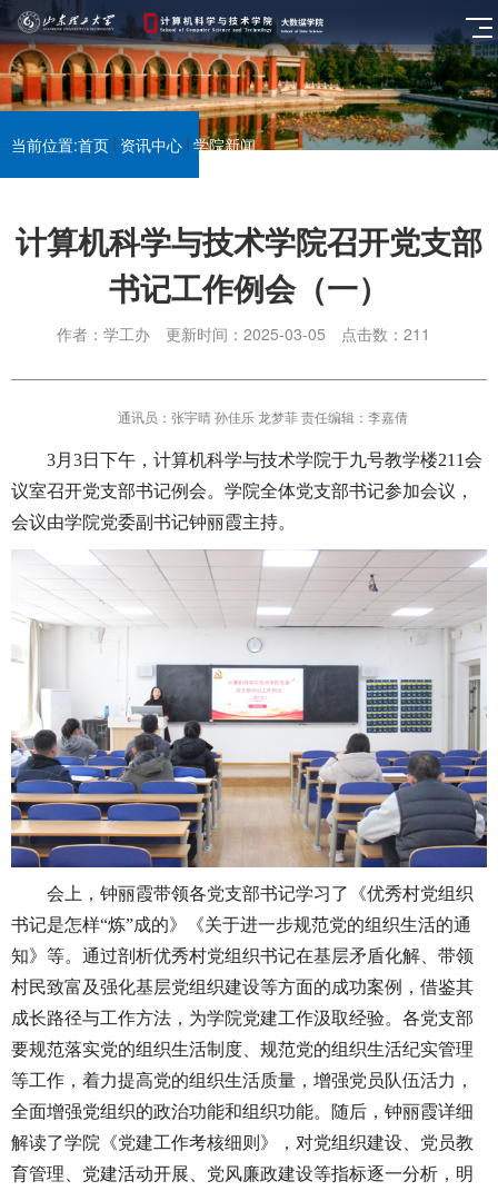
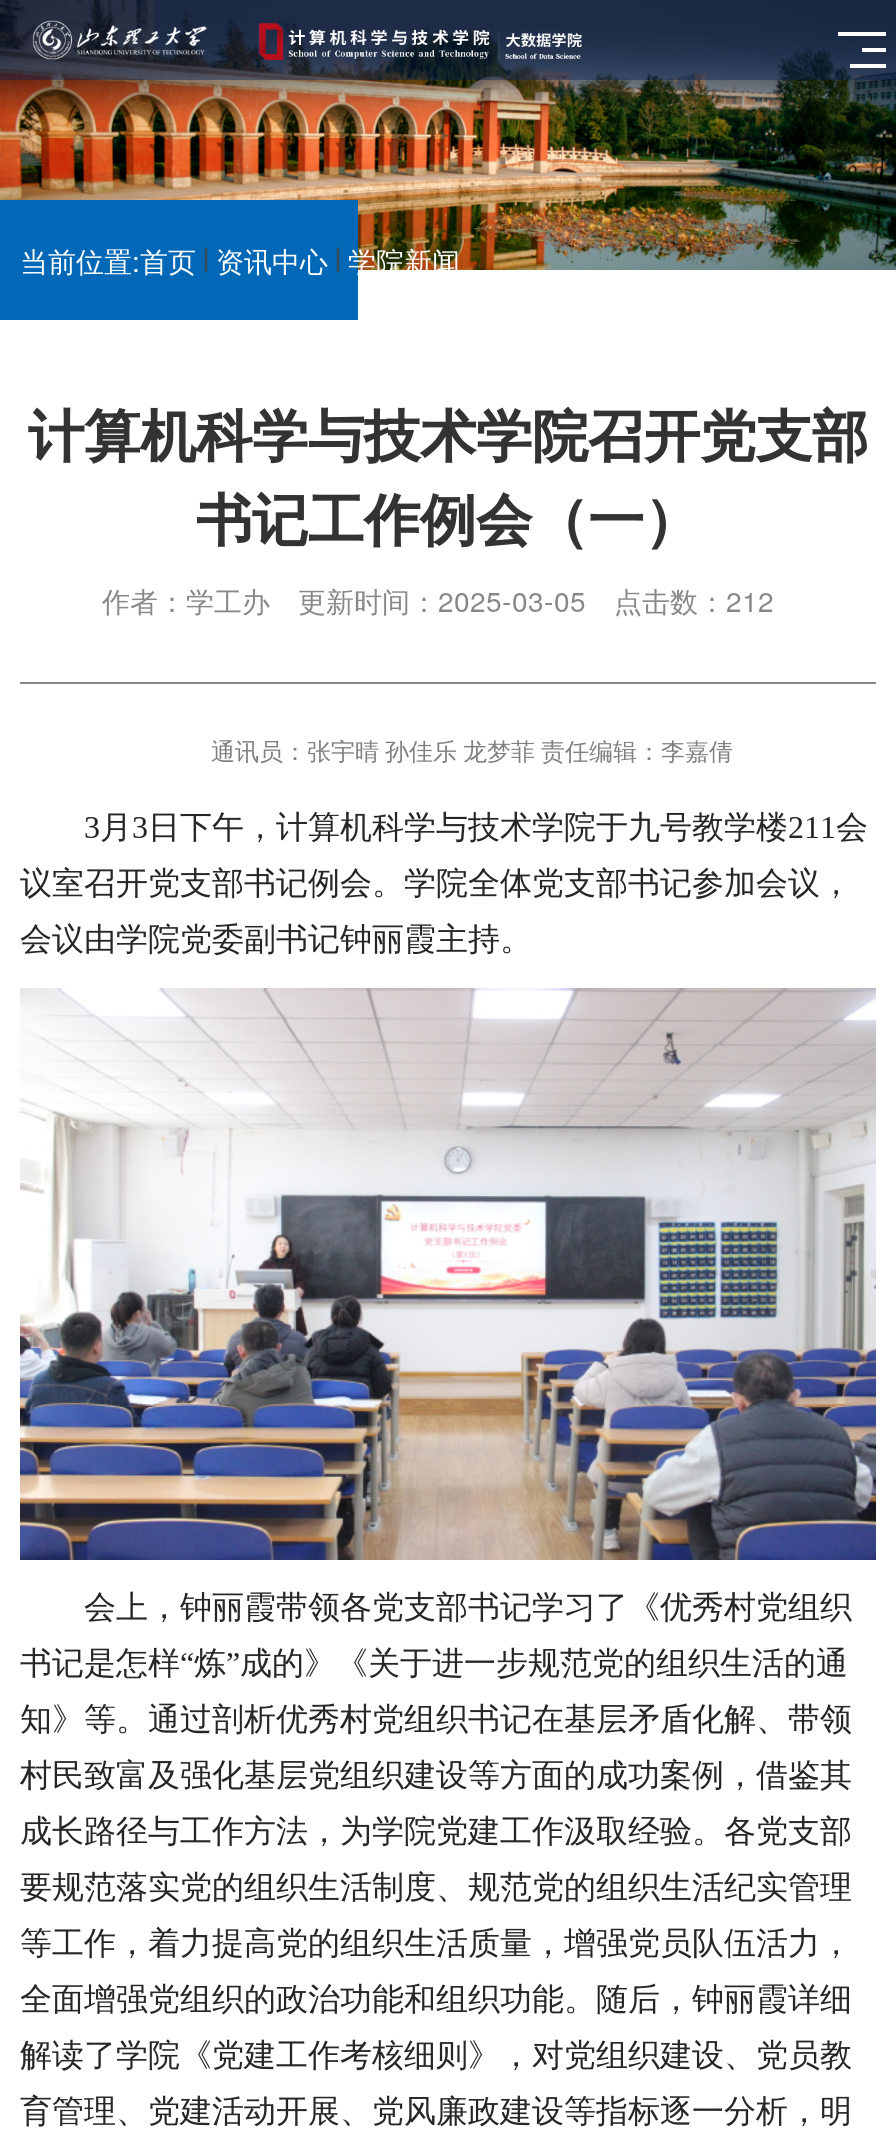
- 作者：学工办 更新时间：2025-03-05 点击数：211
+ 作者：学工办 更新时间：2025-03-05 点击数：212
